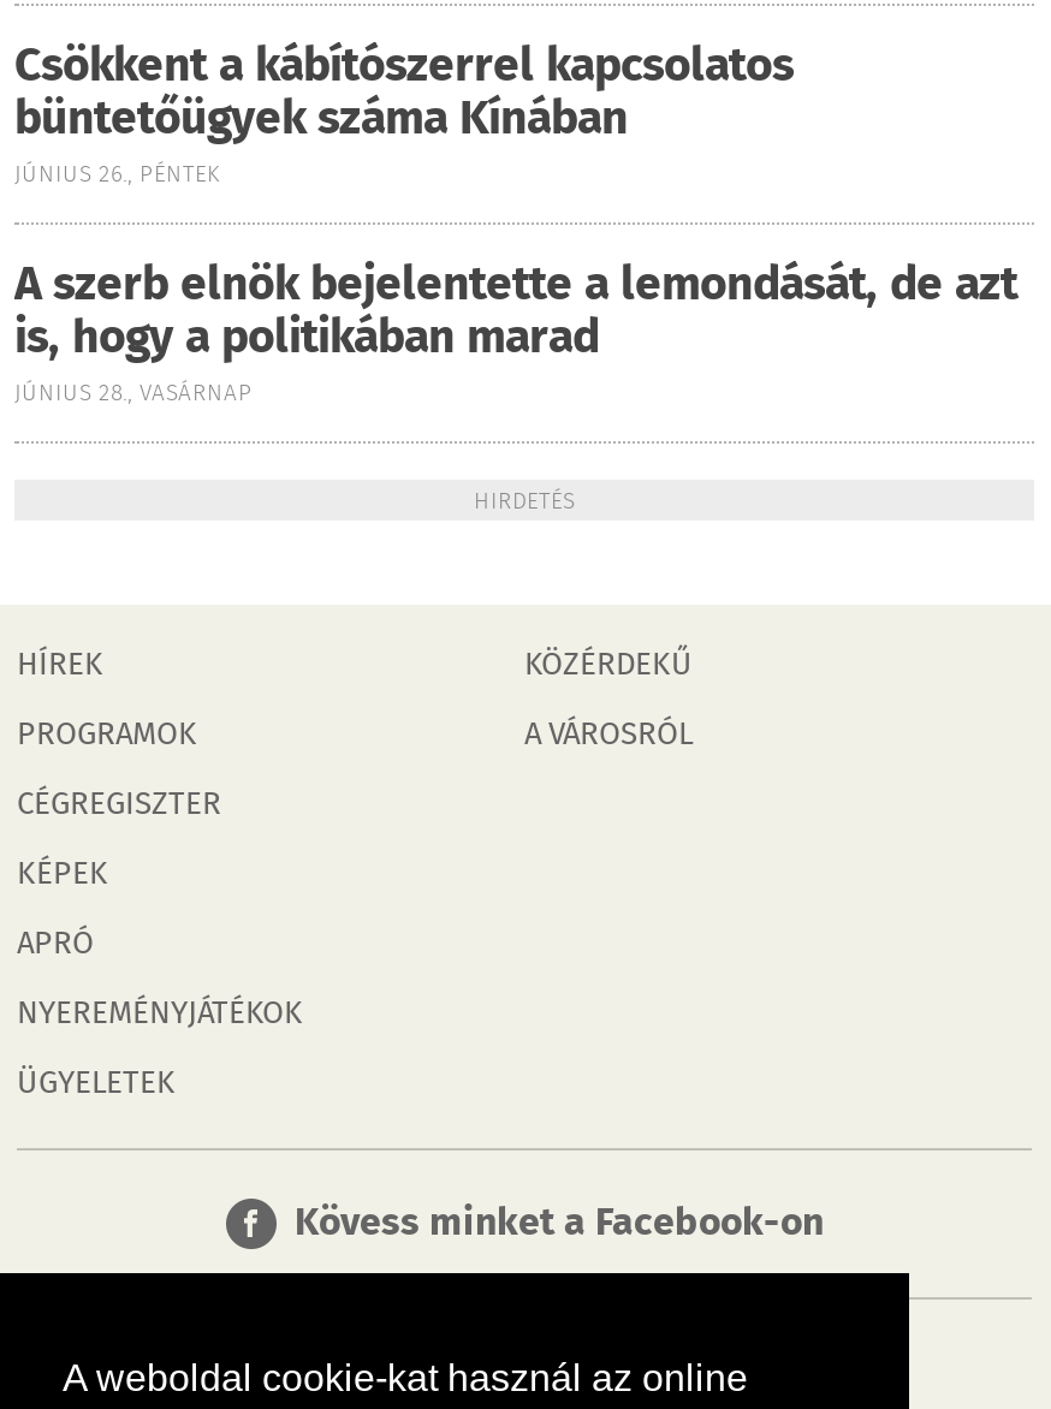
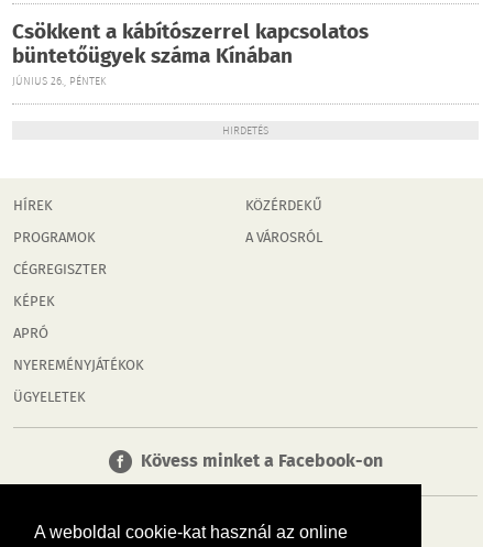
- A szerb elnök bejelentette a lemondását, de azt
- is, hogy a politikában marad
- JÚNIUS 28., VASÁRNAP
